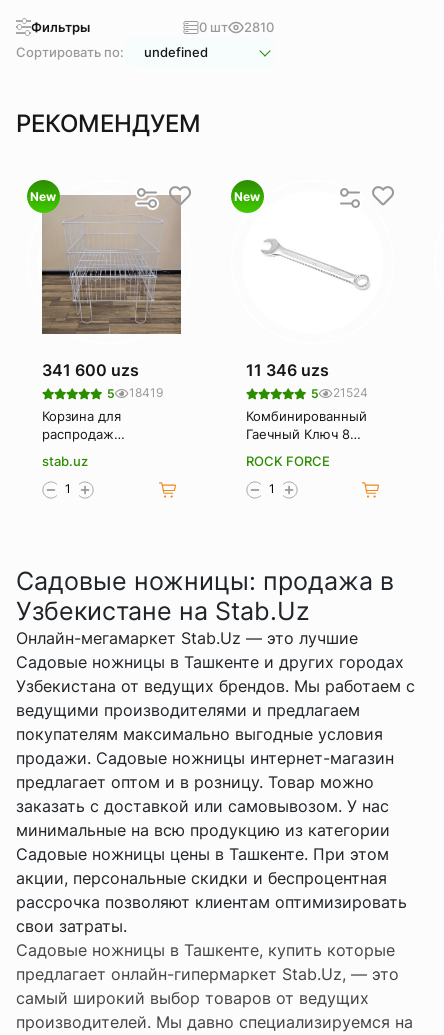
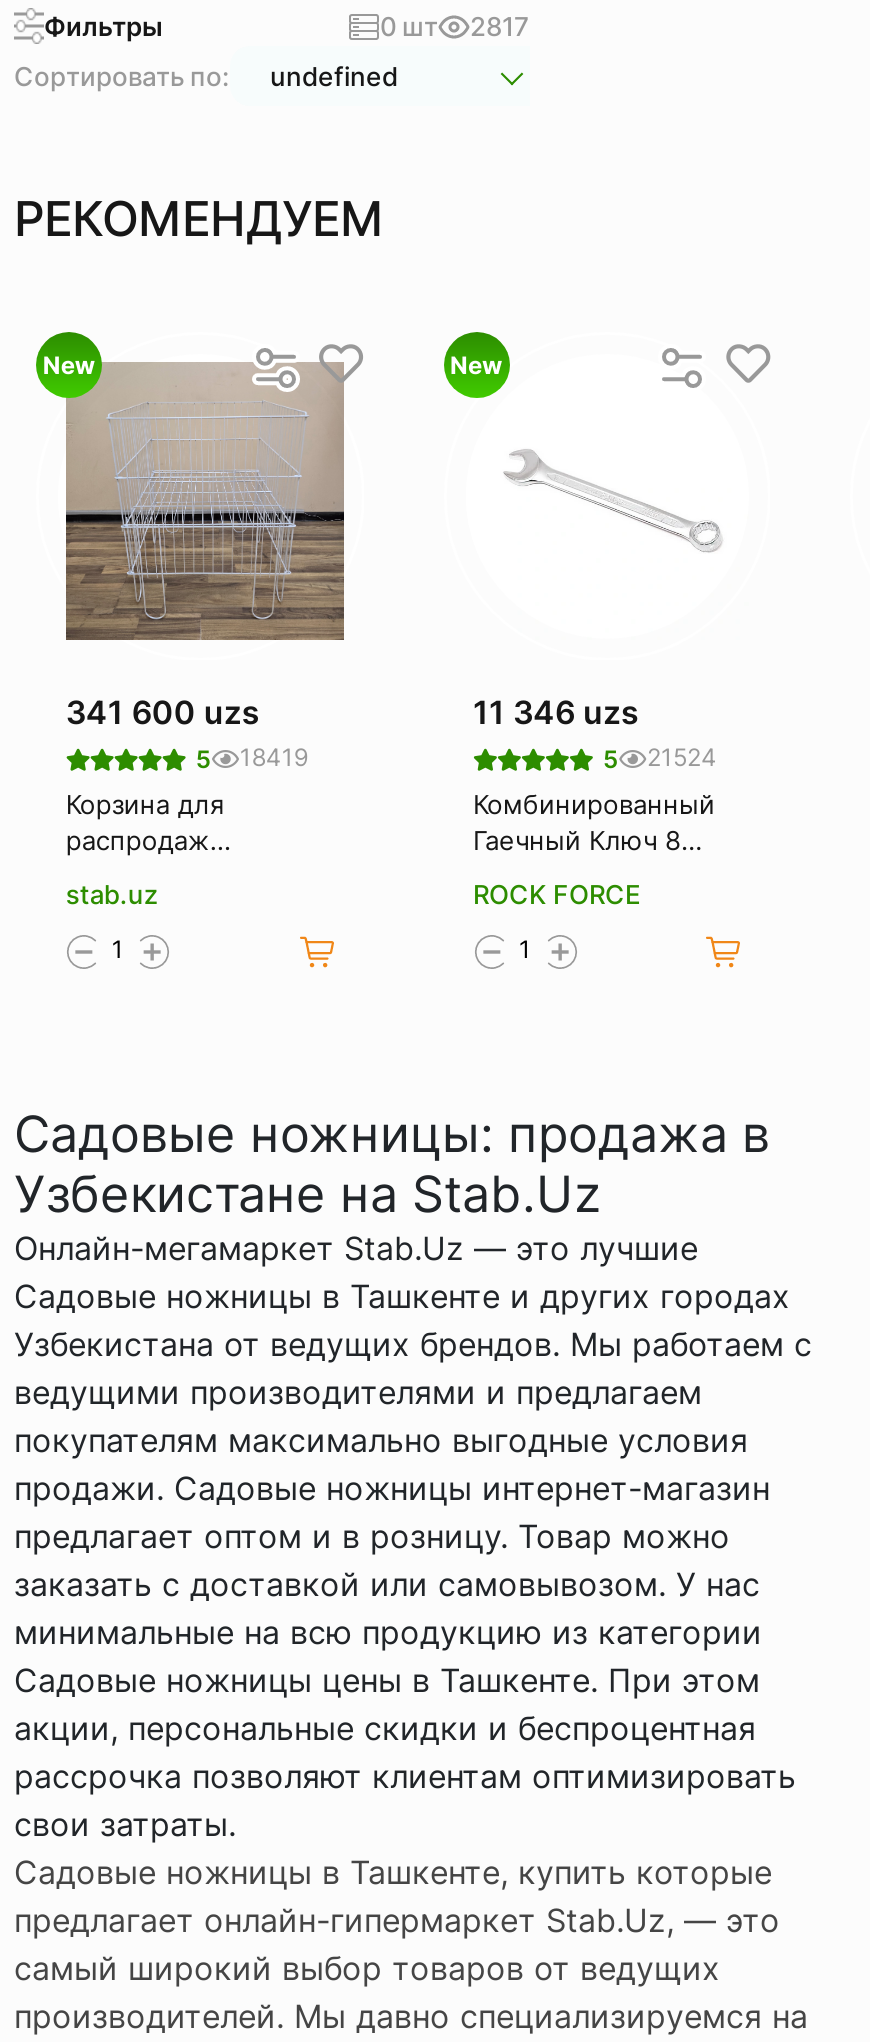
- 0 шт 2810
+ 0 шт 2817
